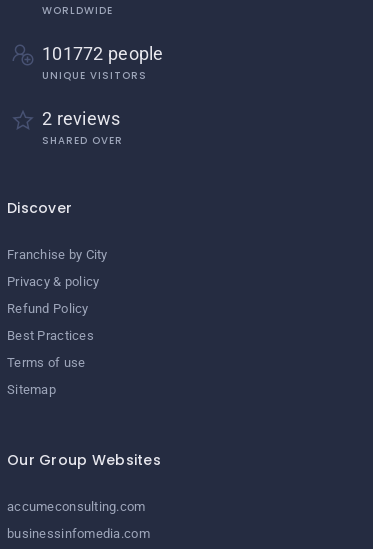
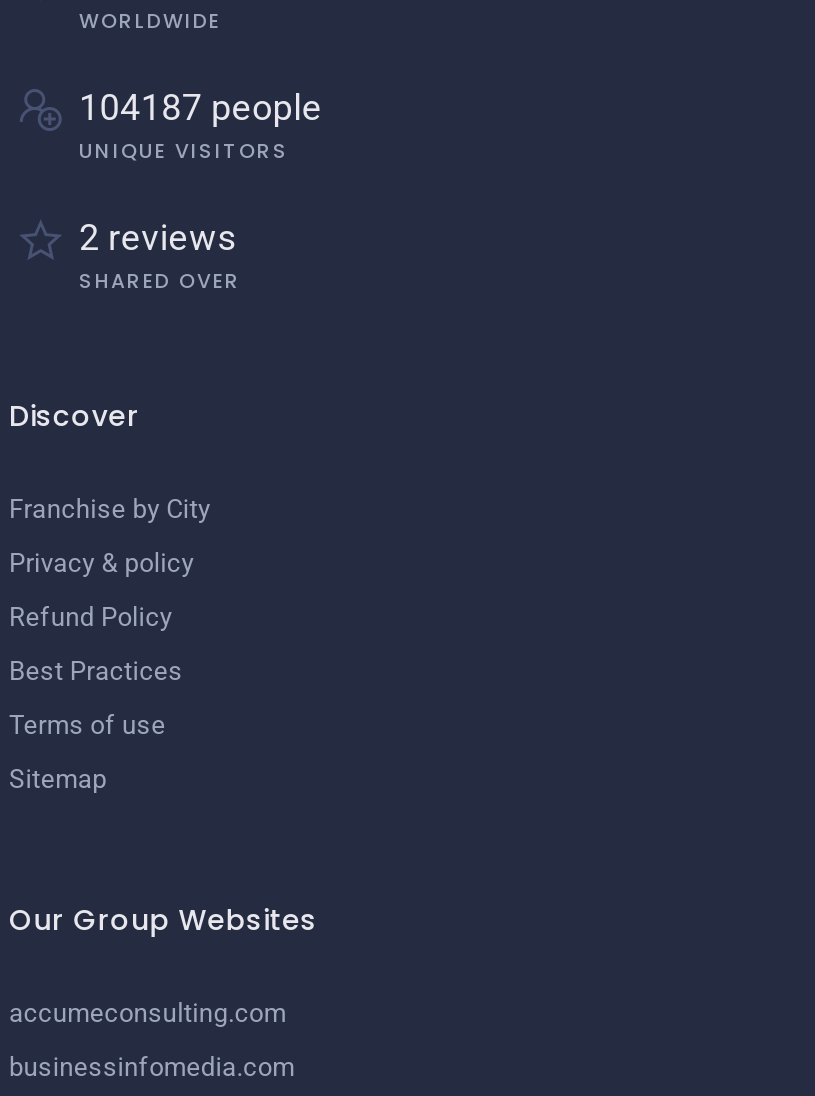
- 101772 people
+ 104187 people
